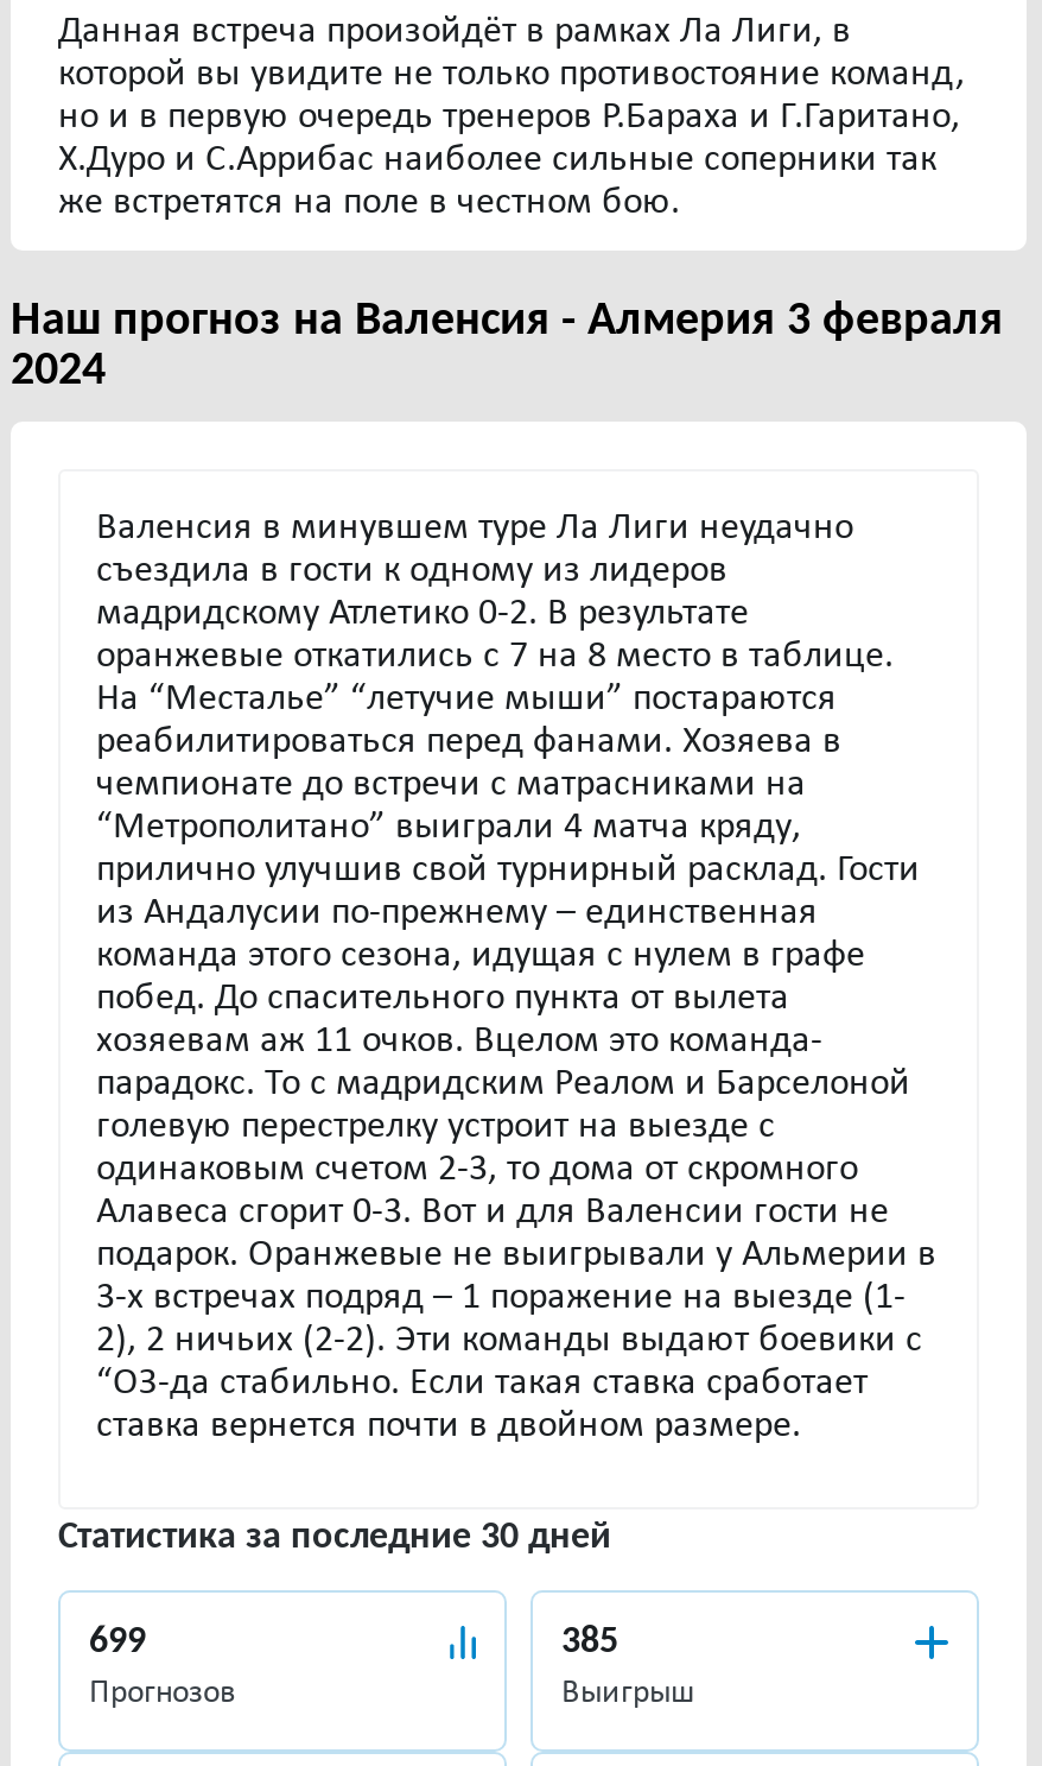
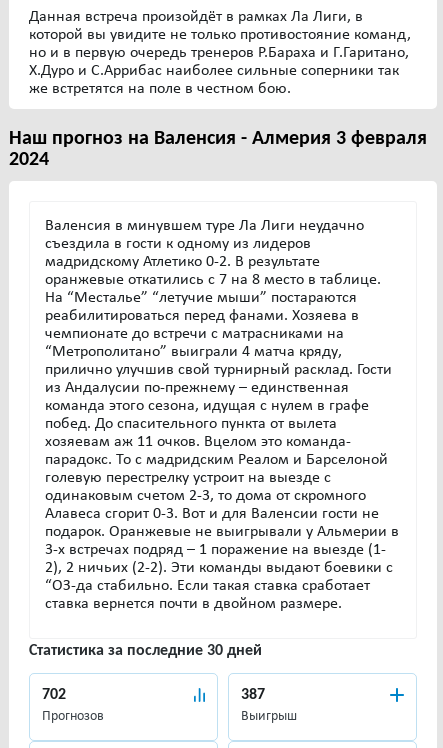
- 699
+ 702

- 385
+ 387
